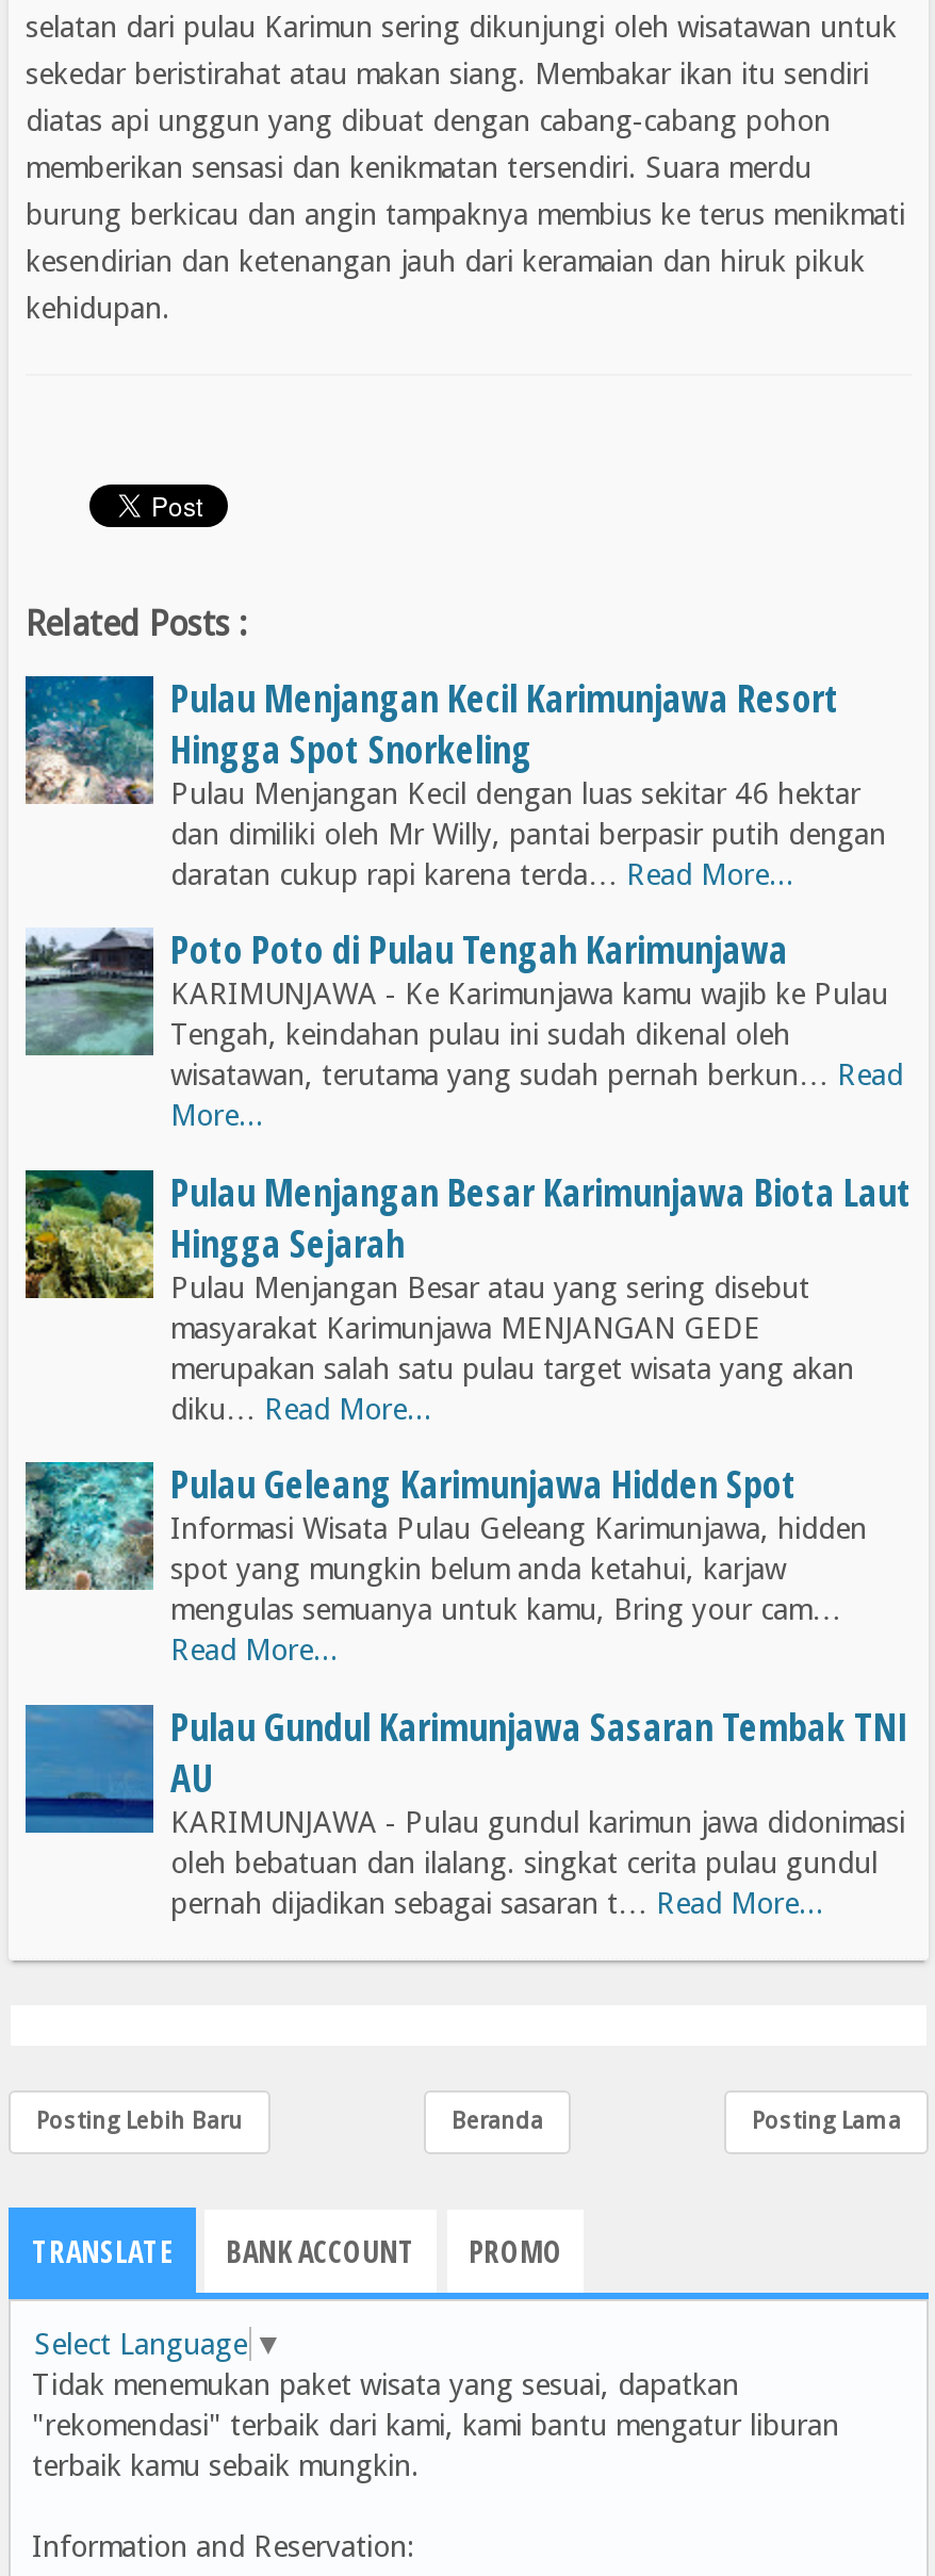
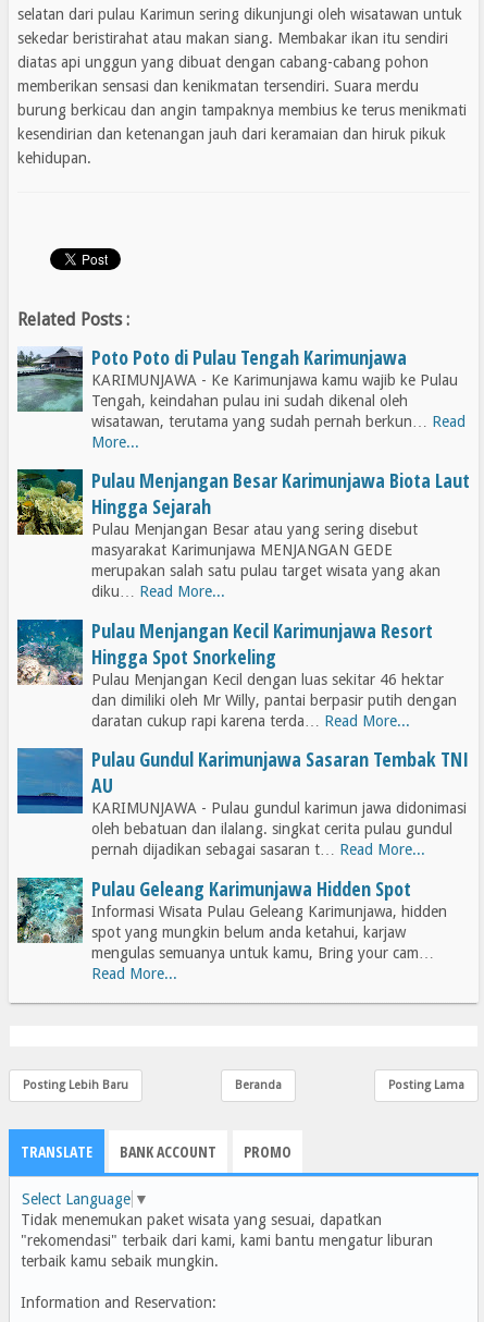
moved down: [image] | Pulau Menjangan Kecil Karimunjawa Resort | Hingga Spot Snorkeling | Pulau Menjangan Kecil dengan luas sekitar 46 hektar | dan dimiliki oleh Mr Willy, pantai berpasir putih dengan | daratan cukup rapi karena terda… Read More...

moved up: [image] | Poto Poto di Pulau Tengah Karimunjawa | KARIMUNJAWA - Ke Karimunjawa kamu wajib ke Pulau | ... | merupakan salah satu pulau target wisata yang akan | diku… Read More...

moved down: [image] | Pulau Geleang Karimunjawa Hidden Spot | Informasi Wisata Pulau Geleang Karimunjawa, hidden | spot yang mungkin belum anda ketahui, karjaw | mengulas semuanya untuk kamu, Bring your cam… | Read More...

moved up: [image] | Pulau Gundul Karimunjawa Sasaran Tembak TNI | AU | KARIMUNJAWA - Pulau gundul karimun jawa didonimasi | oleh bebatuan dan ilalang. singkat cerita pulau gundul | pernah dijadikan sebagai sasaran t… Read More...
